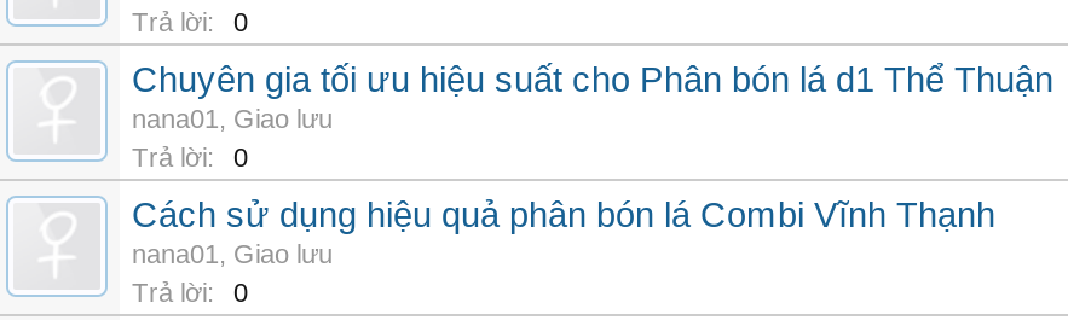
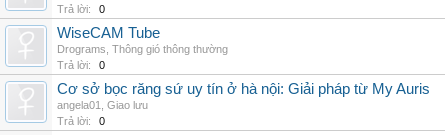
- Chuyên gia tối ưu hiệu suất cho Phân bón lá d1 Thể Thuận
- nana01, Giao lưu
+ WiseCAM Tube
+ Drograms, Thông gió thông thường

- Cách sử dụng hiệu quả phân bón lá Combi Vĩnh Thạnh
- nana01, Giao lưu
+ Cơ sở bọc răng sứ uy tín ở hà nội: Giải pháp từ My Auris
+ angela01, Giao lưu
